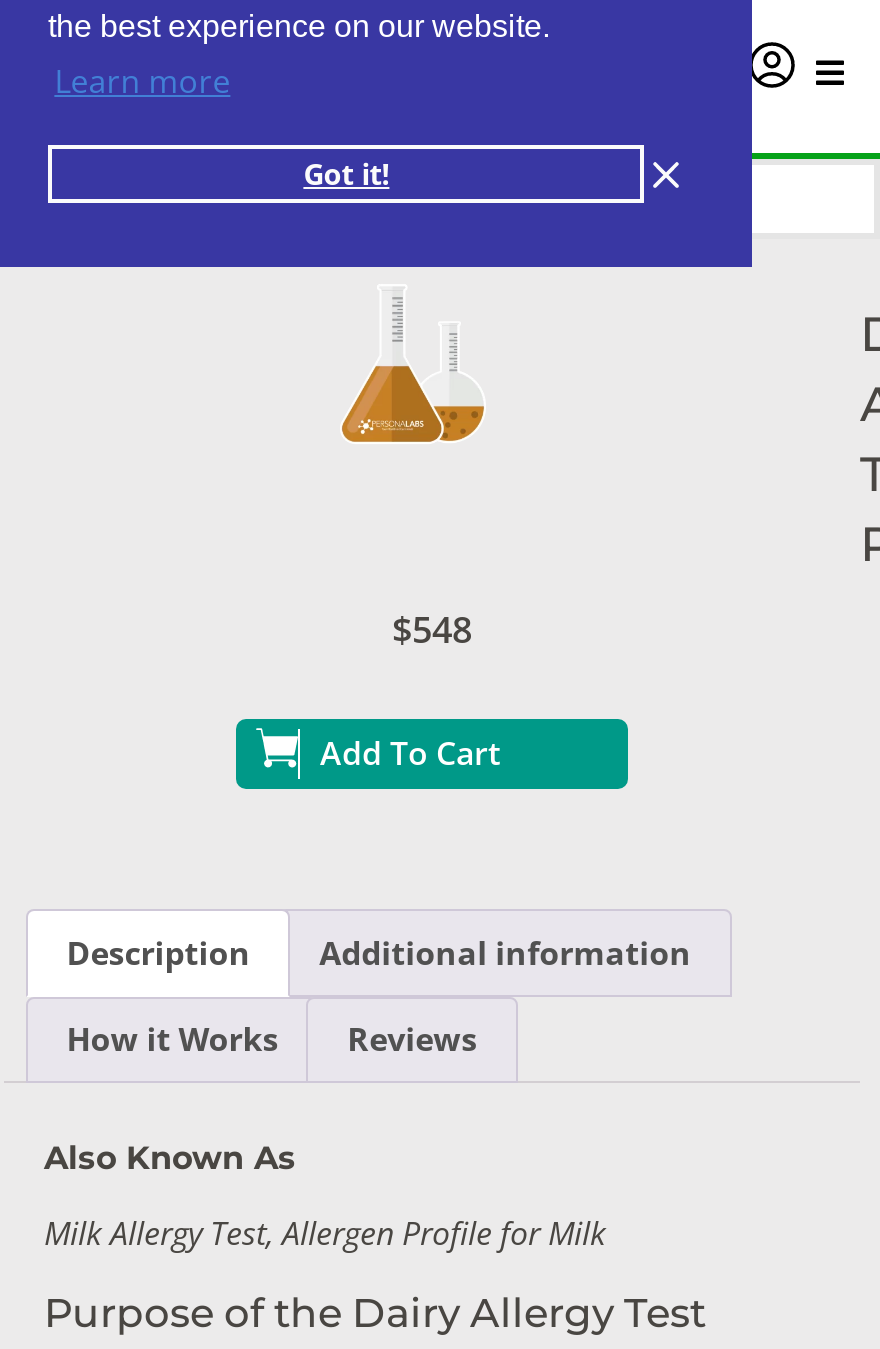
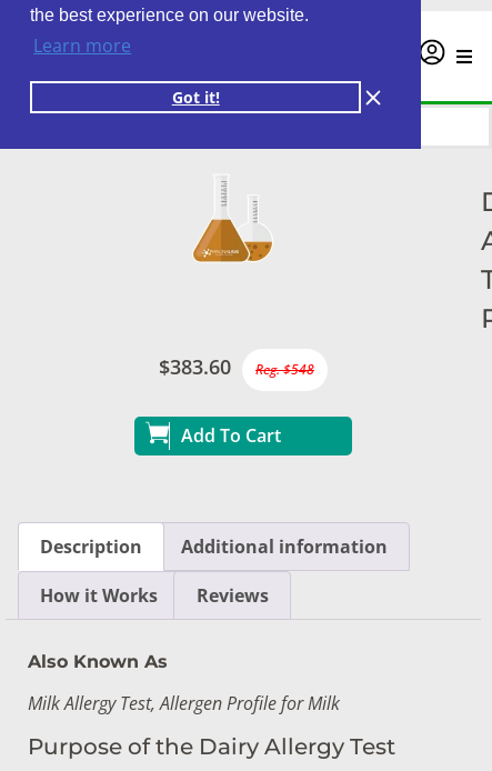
- $548
+ $383.60
+ Reg. $548
